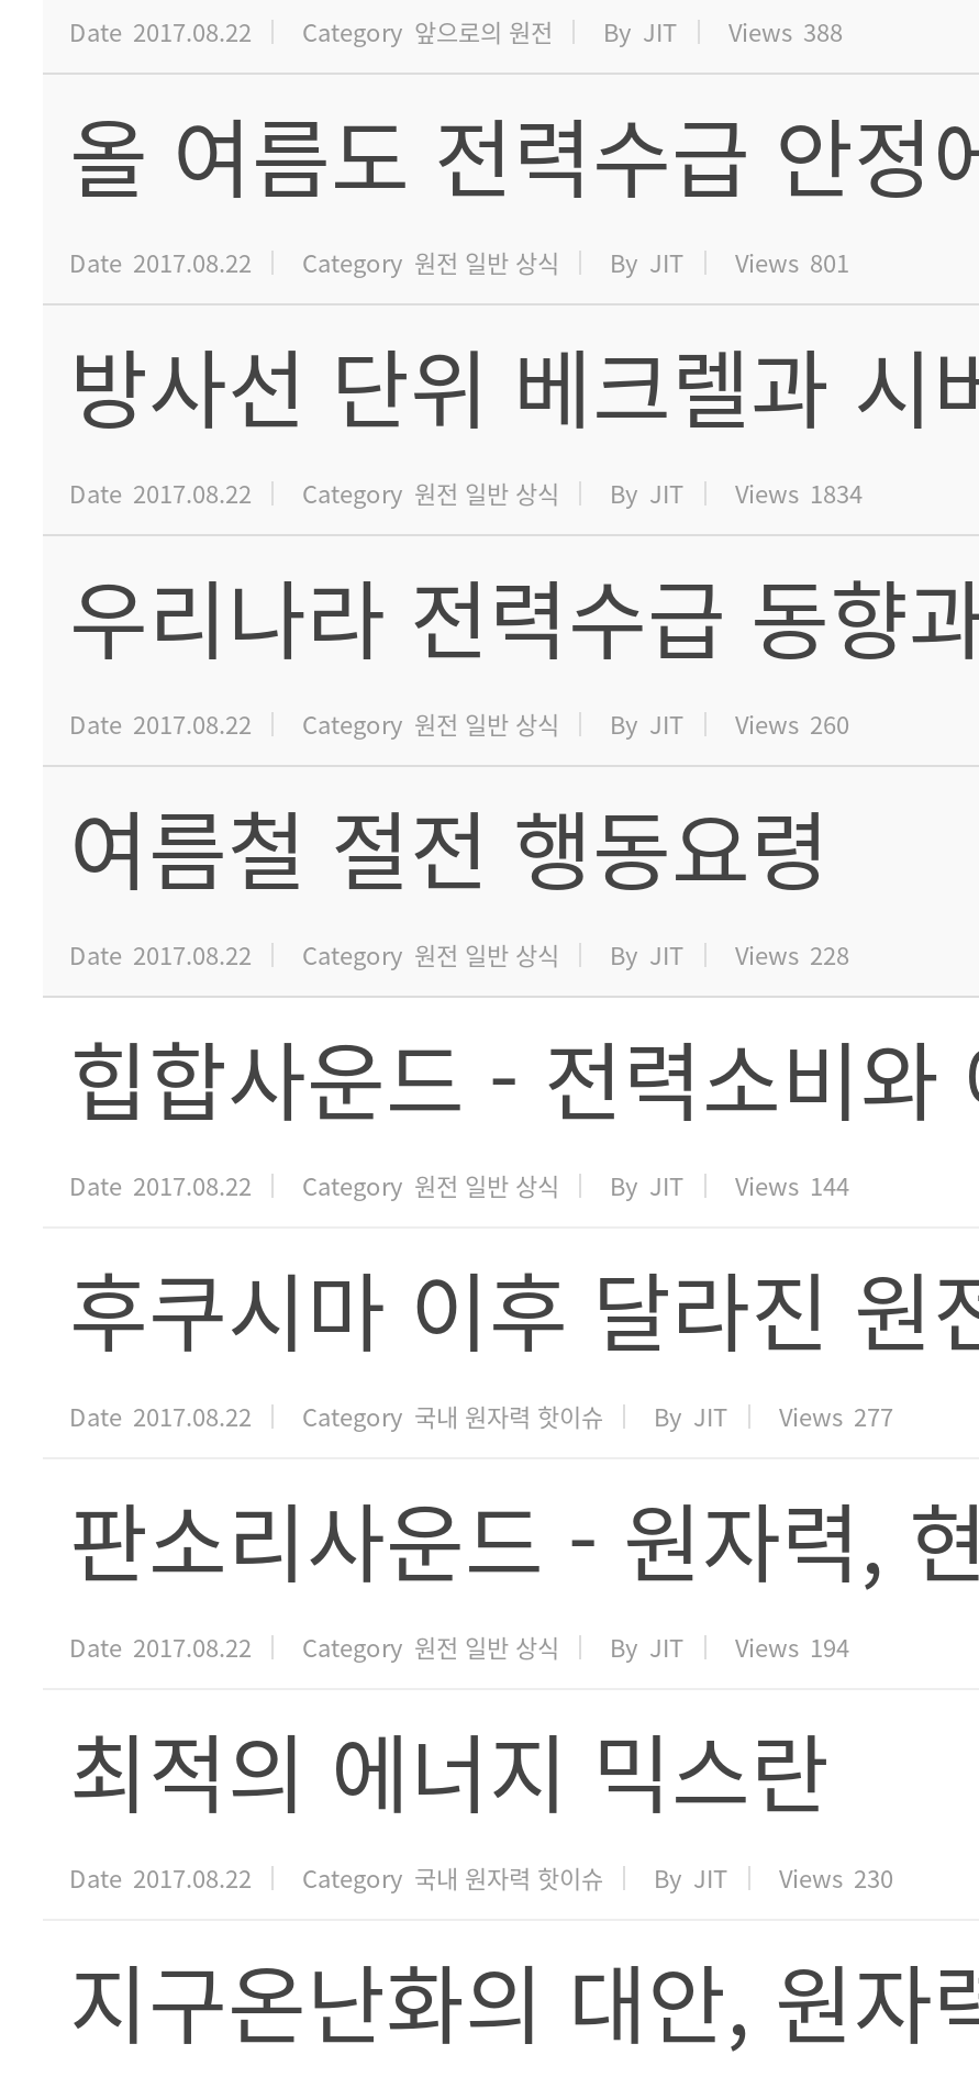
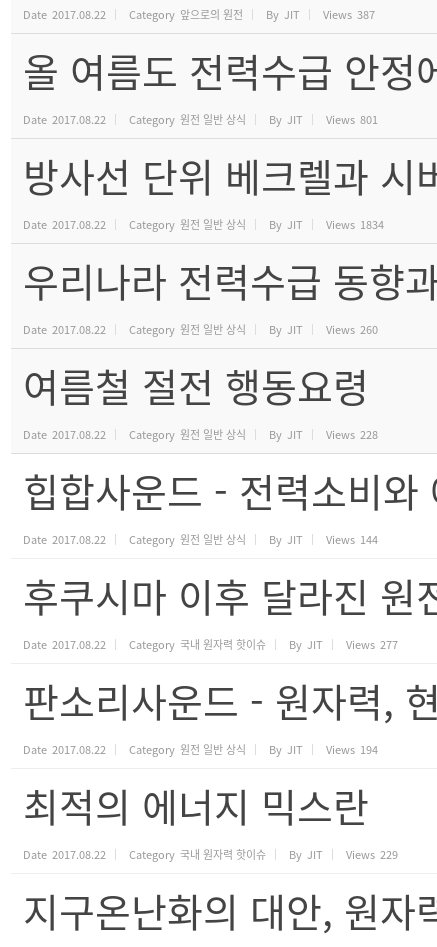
- Date 2017.08.22 Category 앞으로의 원전 By JIT Views 388
+ Date 2017.08.22 Category 앞으로의 원전 By JIT Views 387

- Date 2017.08.22 Category 국내 원자력 핫이슈 By JIT Views 230
+ Date 2017.08.22 Category 국내 원자력 핫이슈 By JIT Views 229
